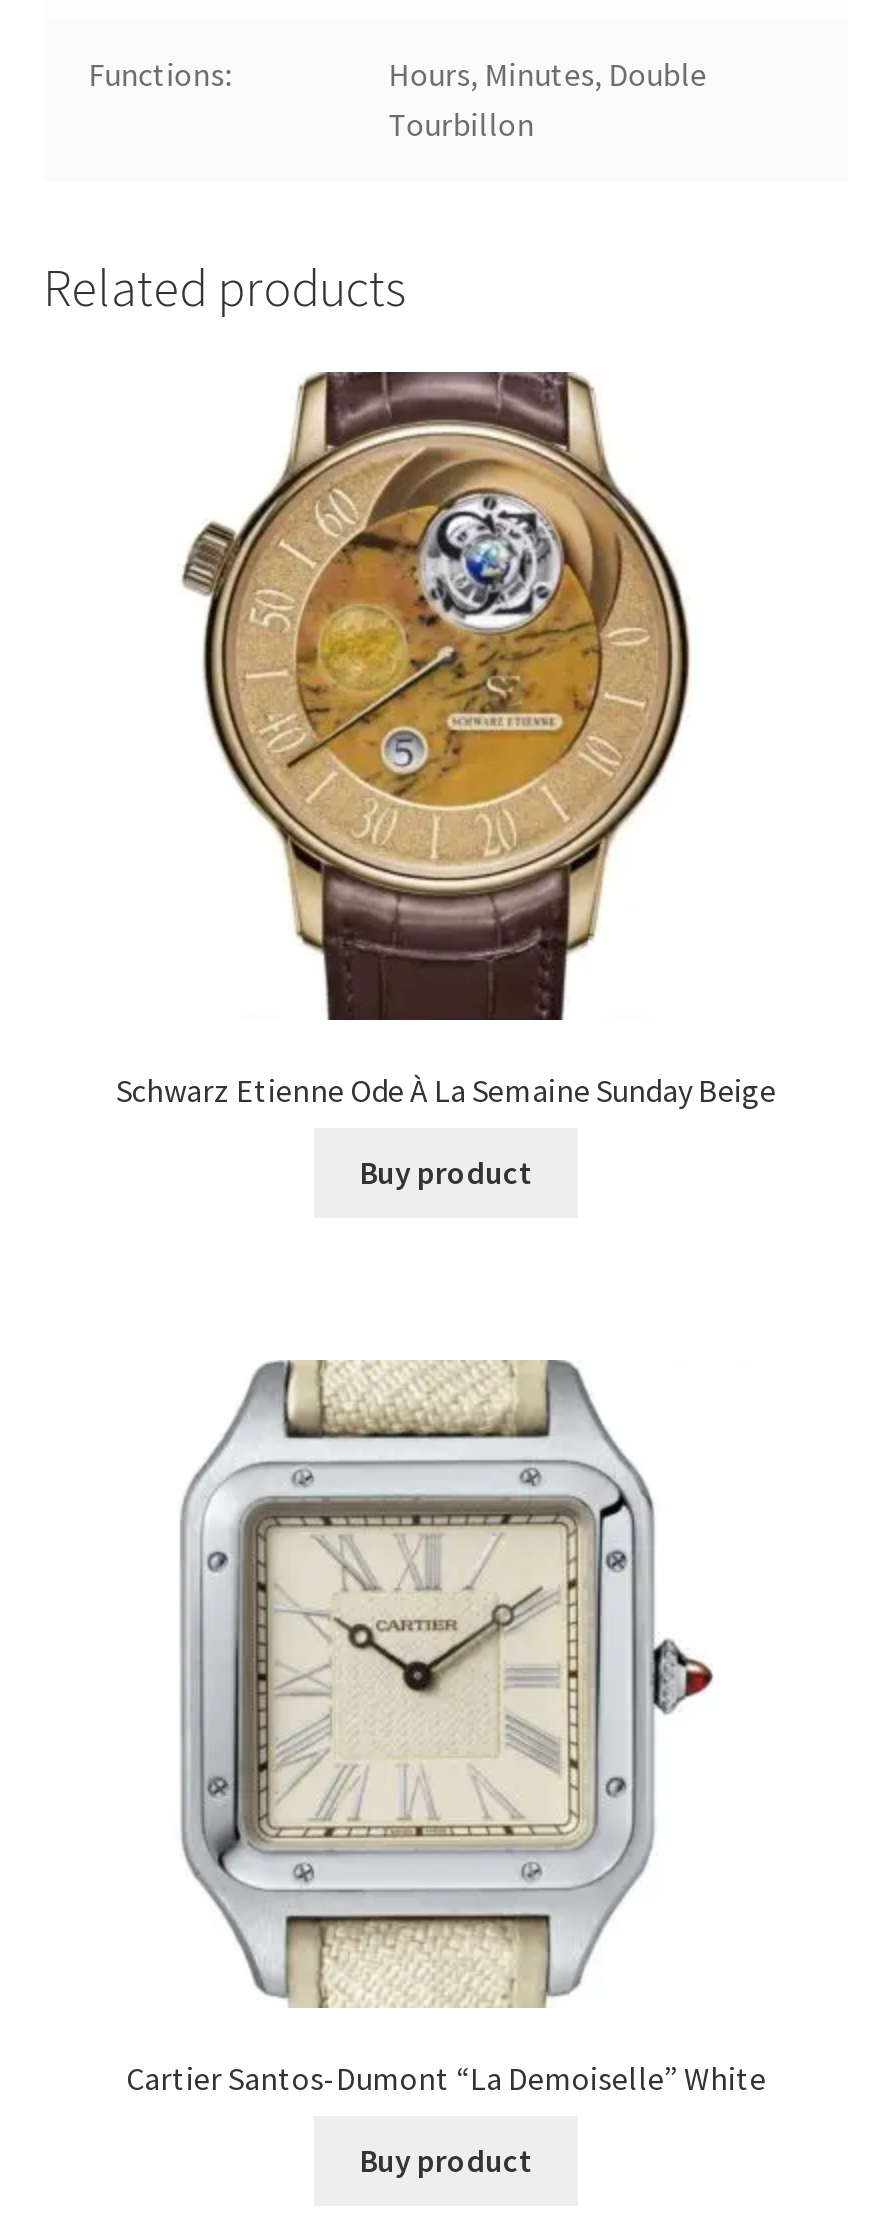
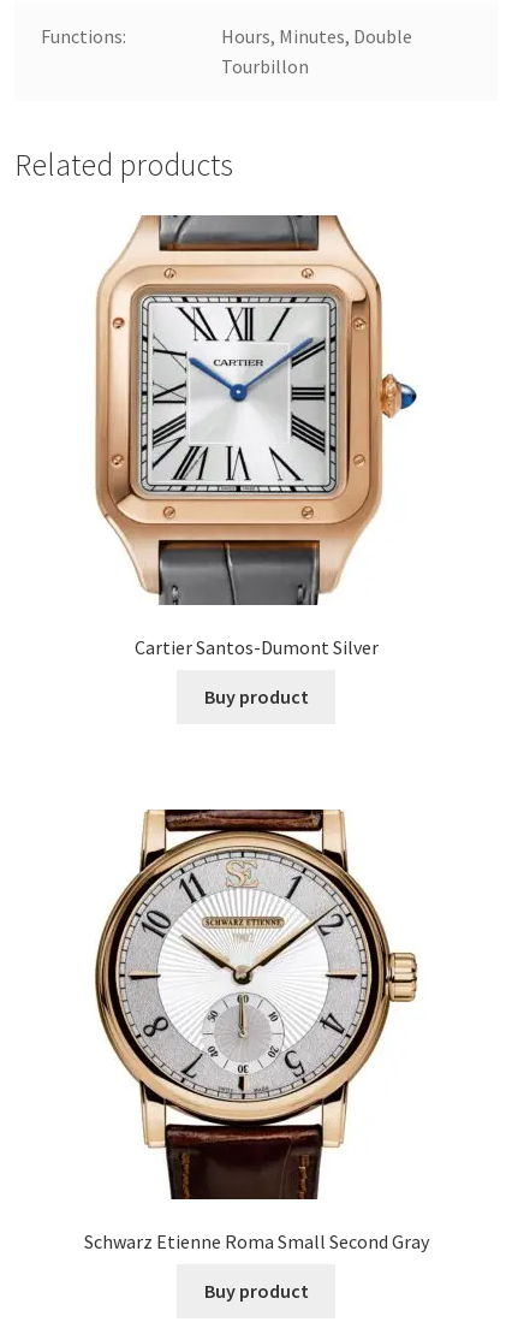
- [image]
- Schwarz Etienne Ode À La Semaine Sunday Beige
+ [image]
+ Cartier Santos-Dumont Silver

- [image]
- Cartier Santos-Dumont “La Demoiselle” White
+ [image]
+ Schwarz Etienne Roma Small Second Gray
